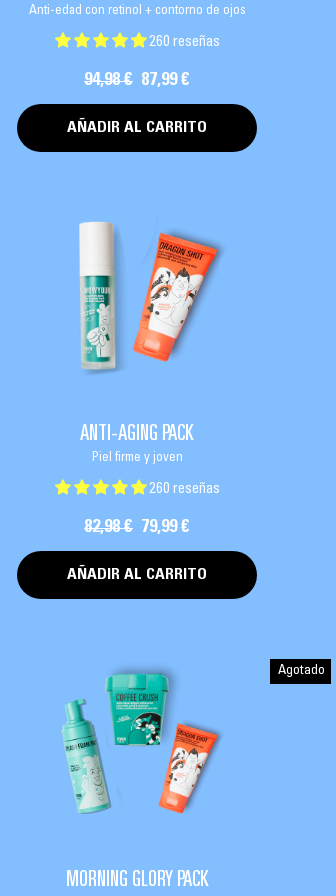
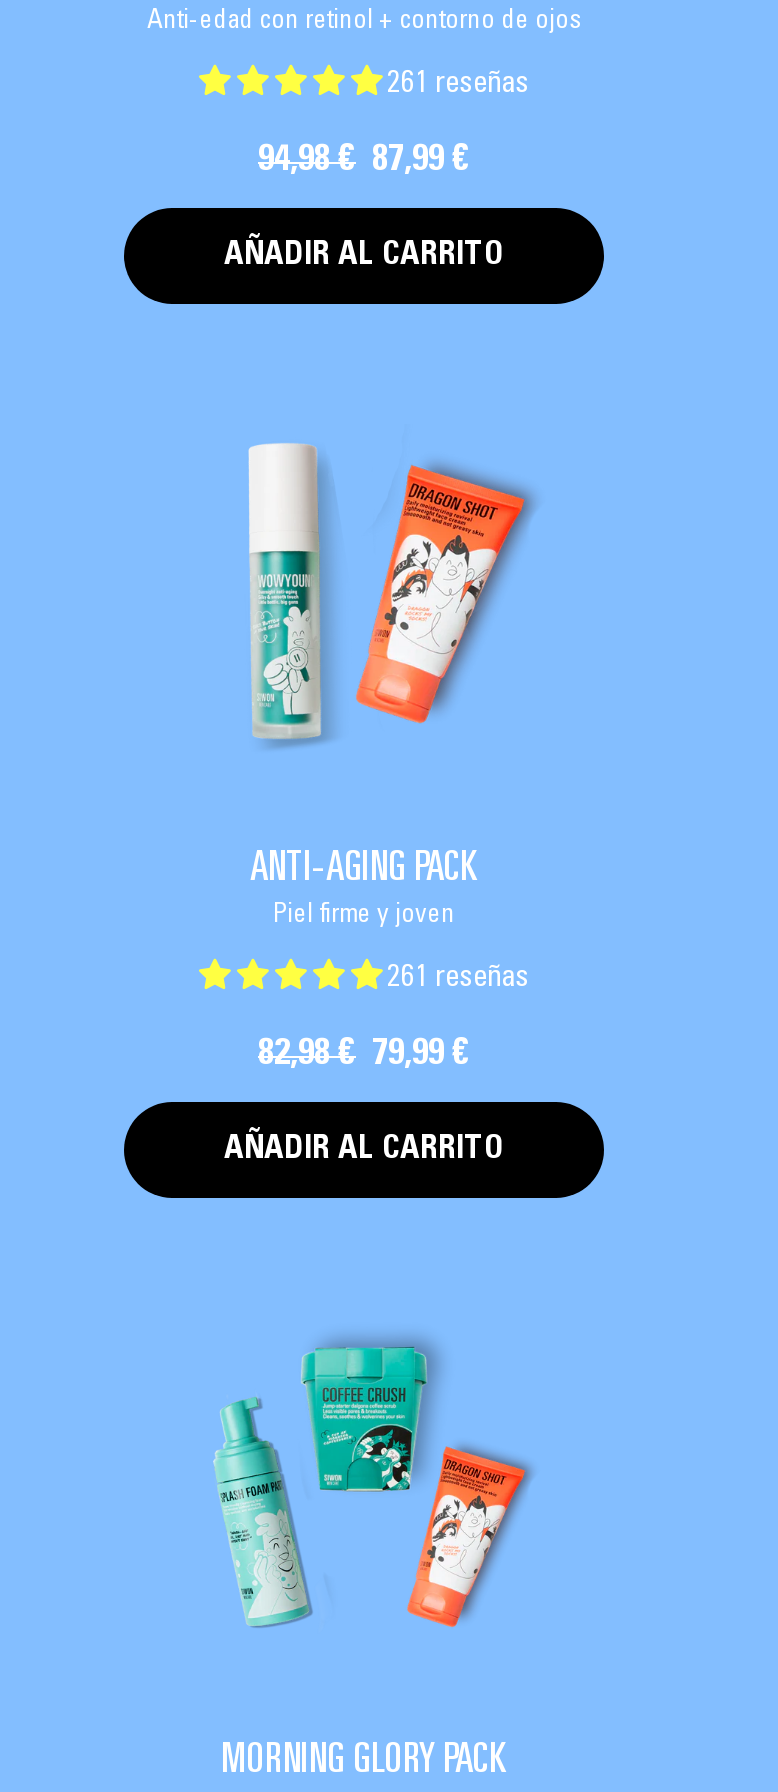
- 260 reseñas
+ 261 reseñas

- 260 reseñas
+ 261 reseñas

- Agotado
